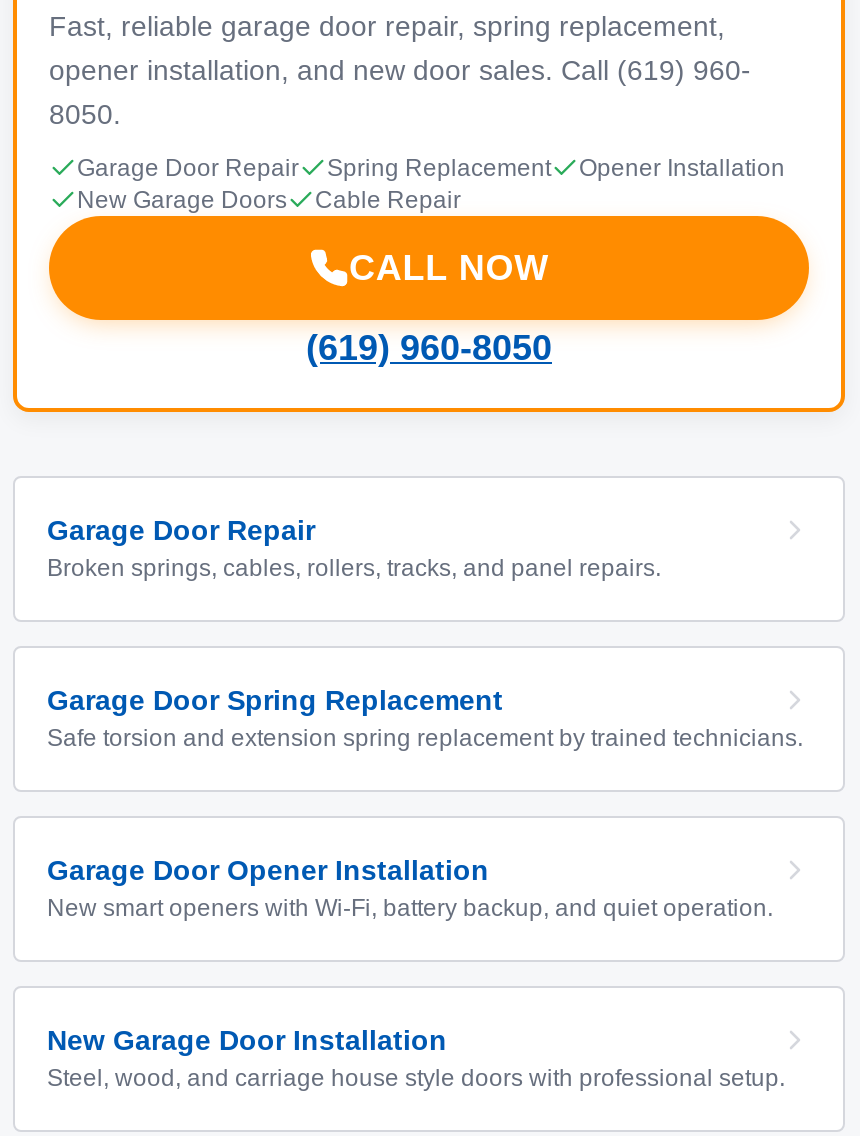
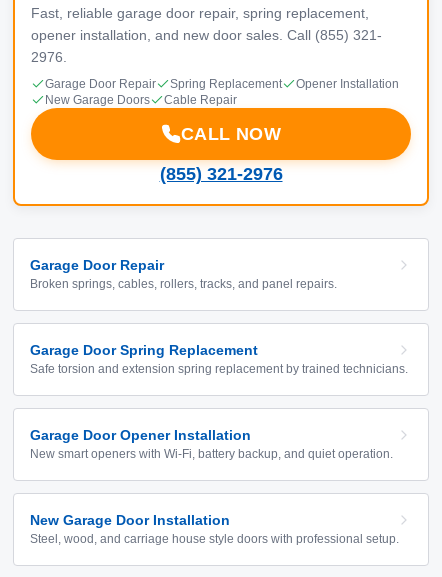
- opener installation, and new door sales. Call (619) 960-
+ opener installation, and new door sales. Call (855) 321-

- 8050.
+ 2976.

- (619) 960-8050
+ (855) 321-2976
